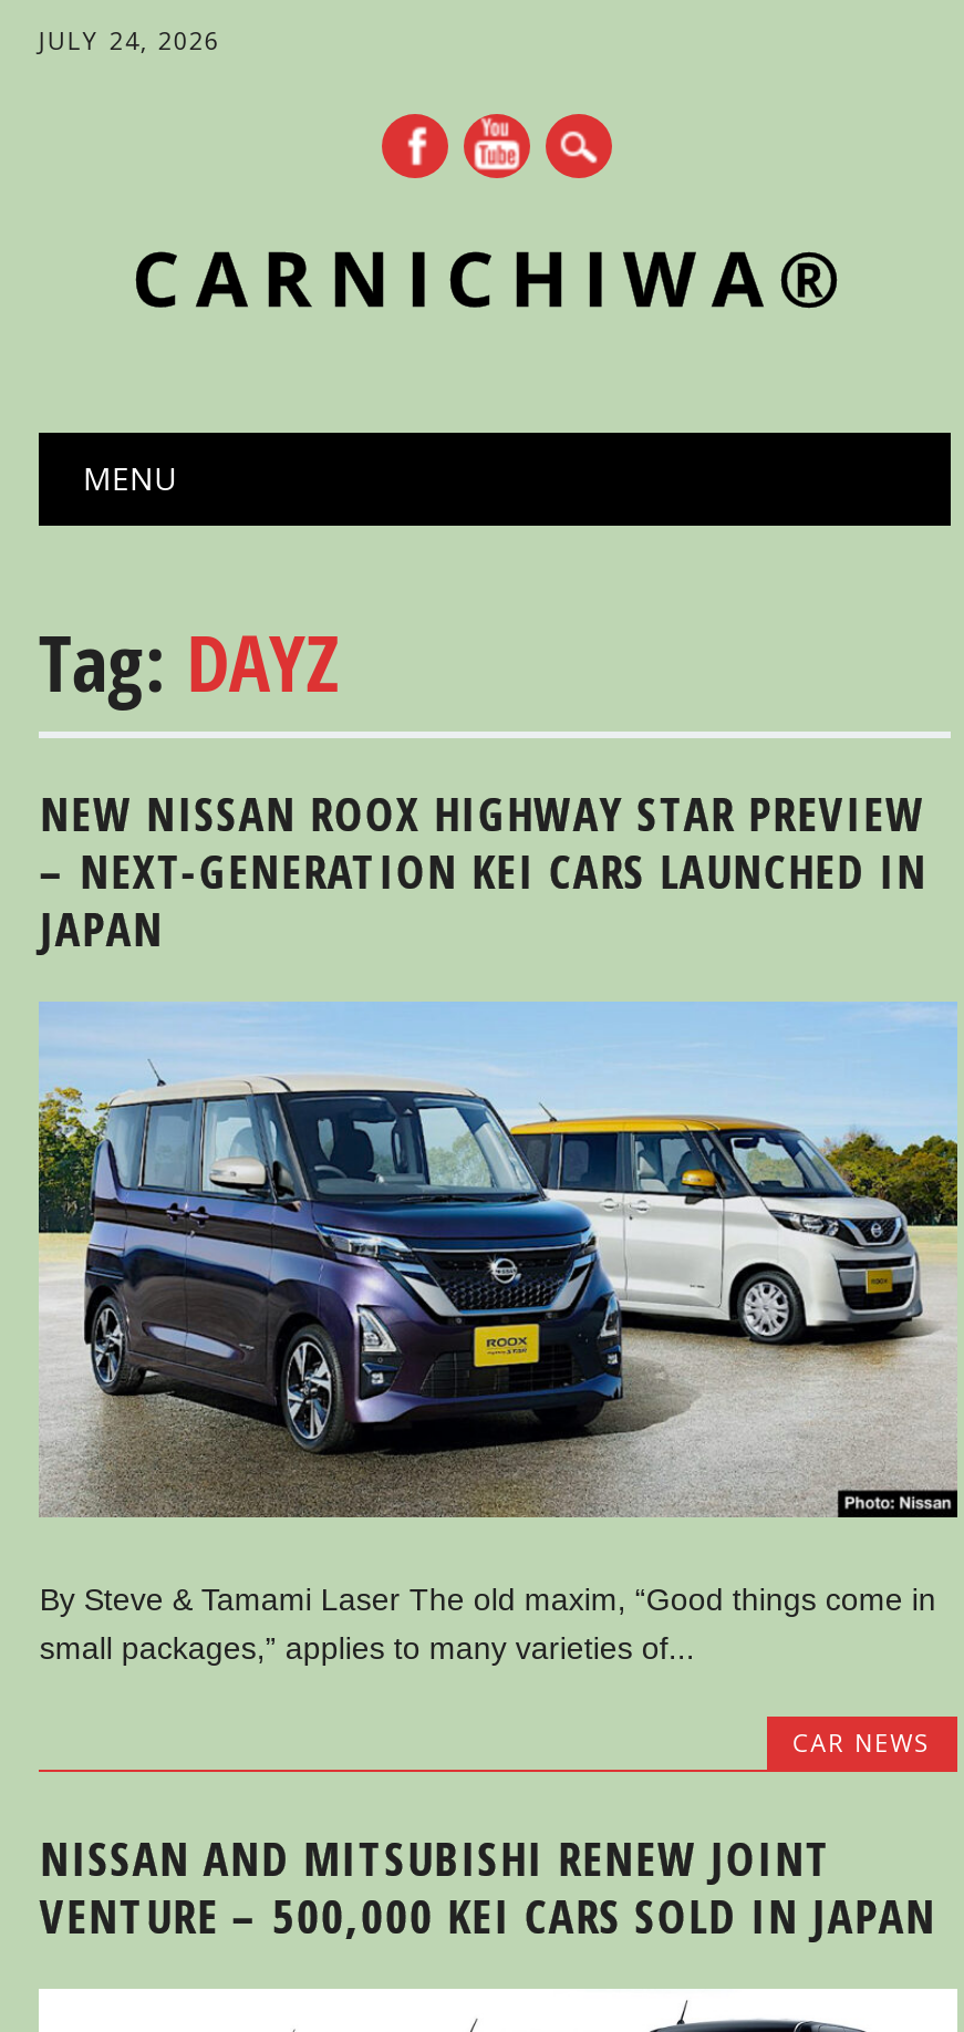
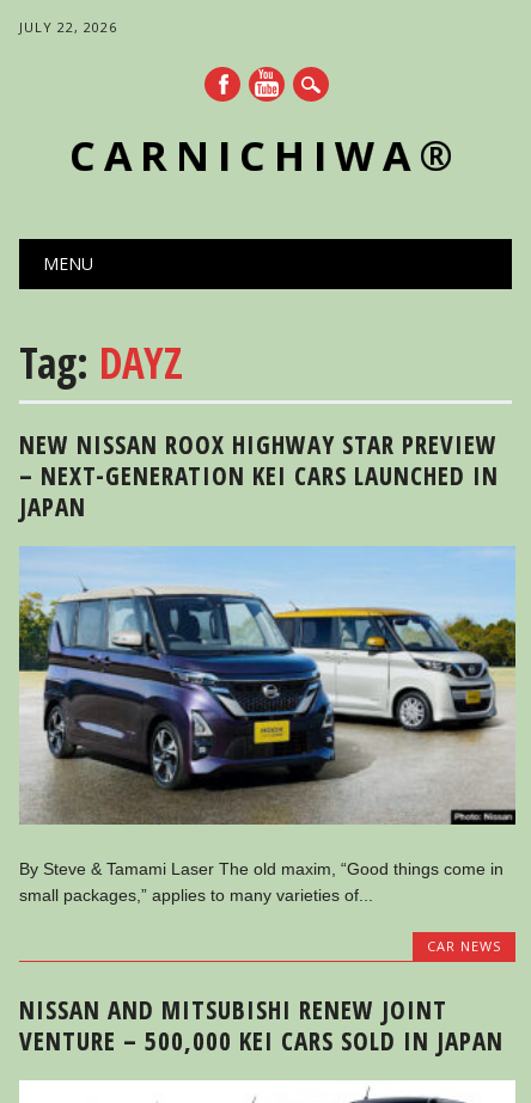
- JULY 24, 2026
+ JULY 22, 2026
